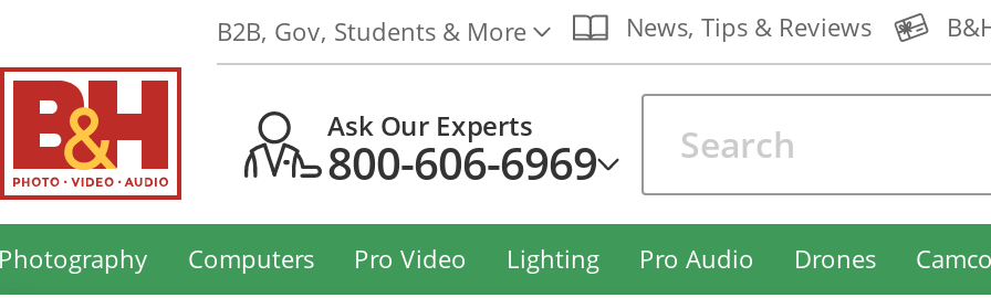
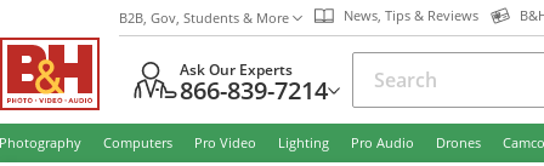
- 800-606-6969
+ 866-839-7214
